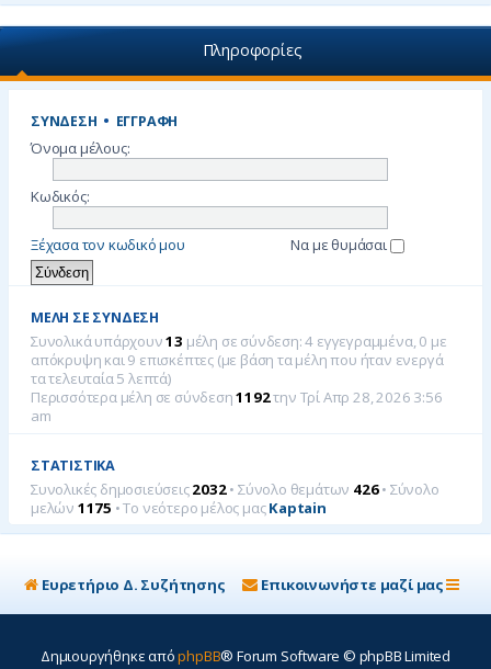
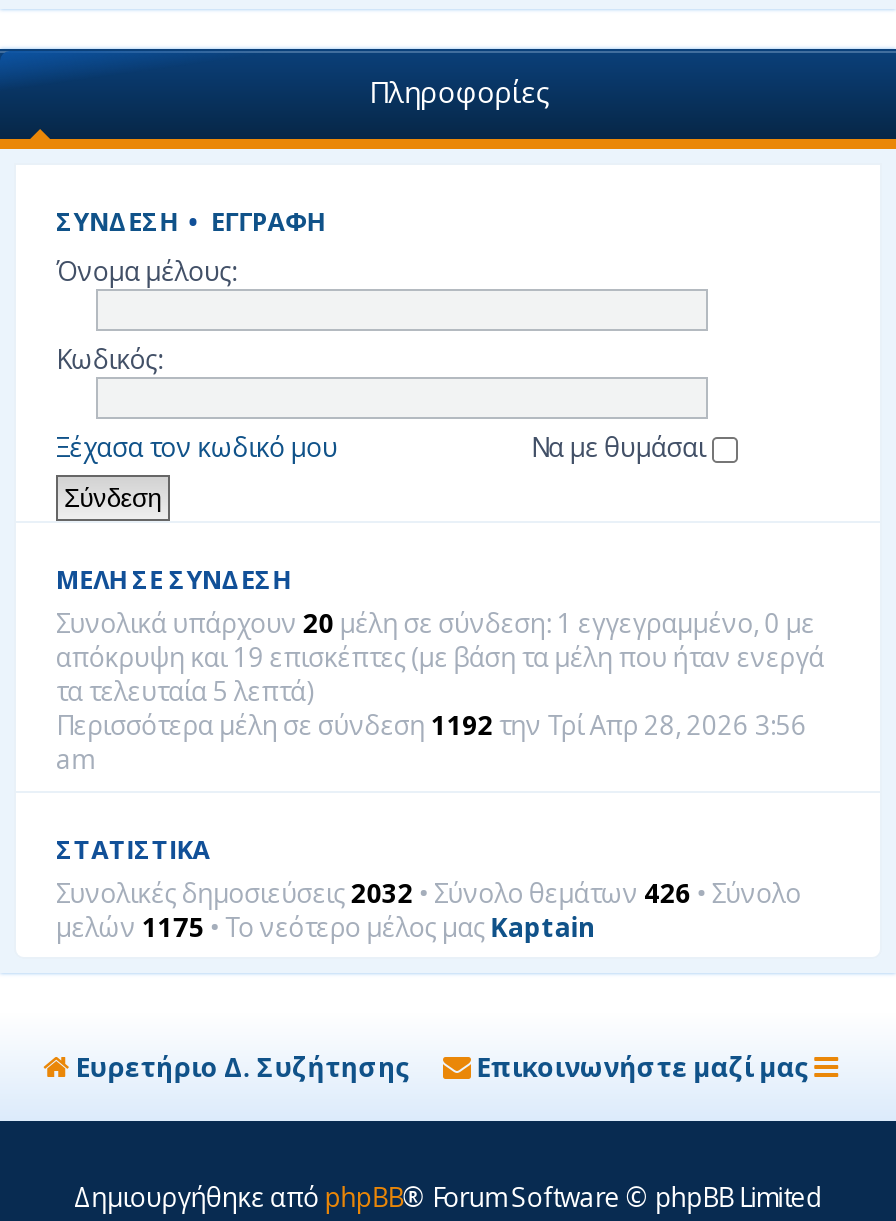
- Συνολικά υπάρχουν 13 μέλη σε σύνδεση: 4 εγγεγραμμένα, 0 με
+ Συνολικά υπάρχουν 20 μέλη σε σύνδεση: 1 εγγεγραμμένο, 0 με

- απόκρυψη και 9 επισκέπτες (με βάση τα μέλη που ήταν ενεργά
+ απόκρυψη και 19 επισκέπτες (με βάση τα μέλη που ήταν ενεργά
